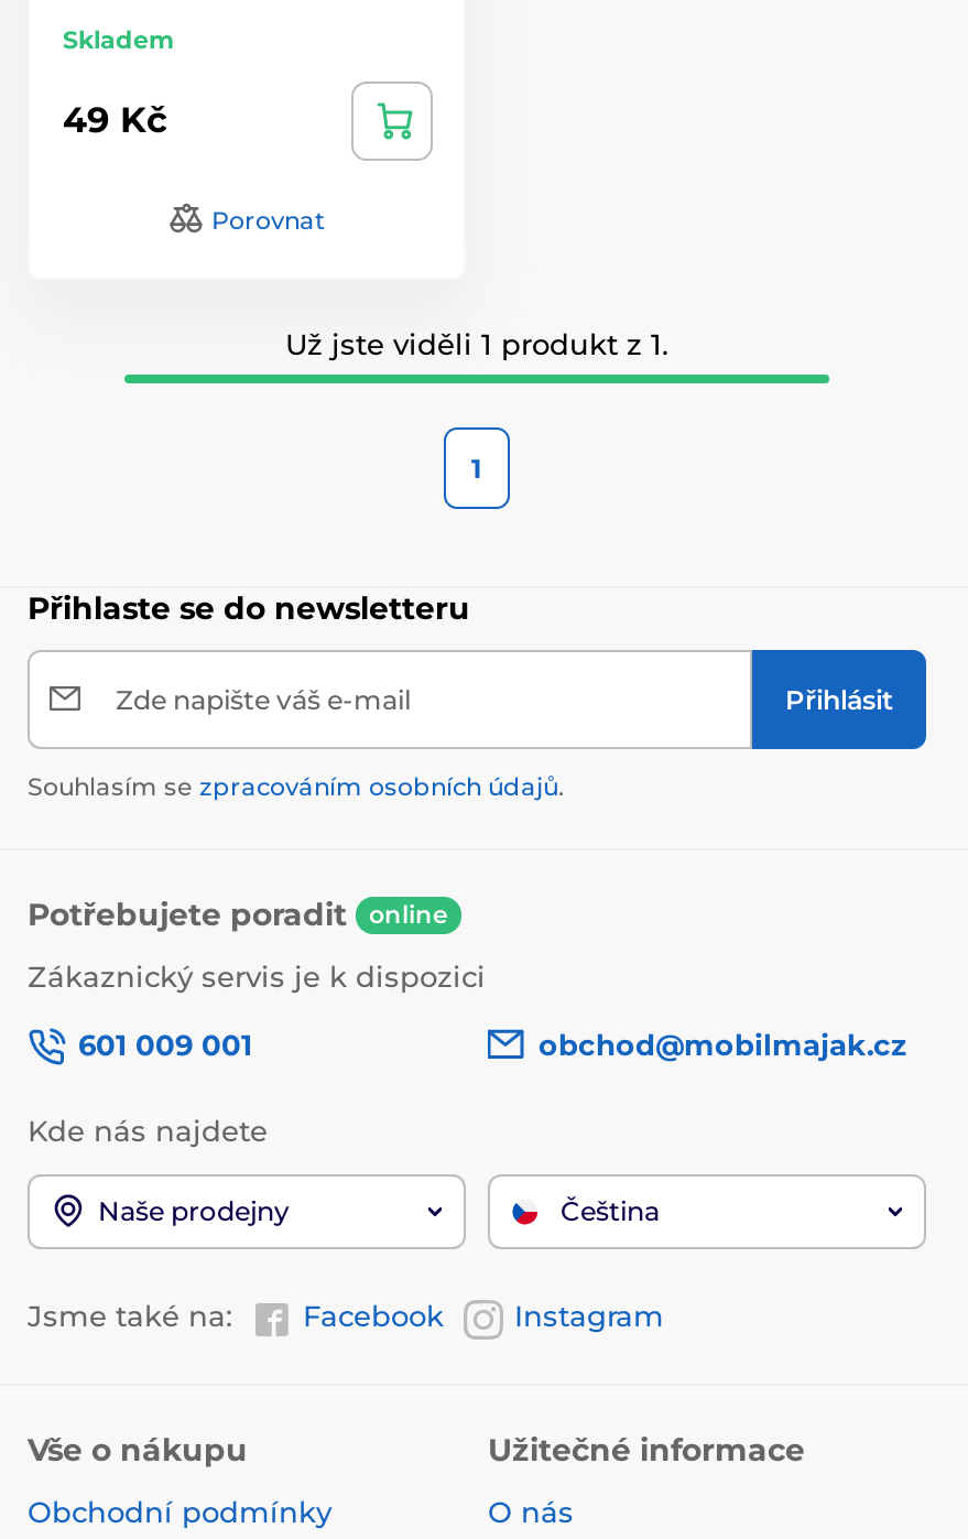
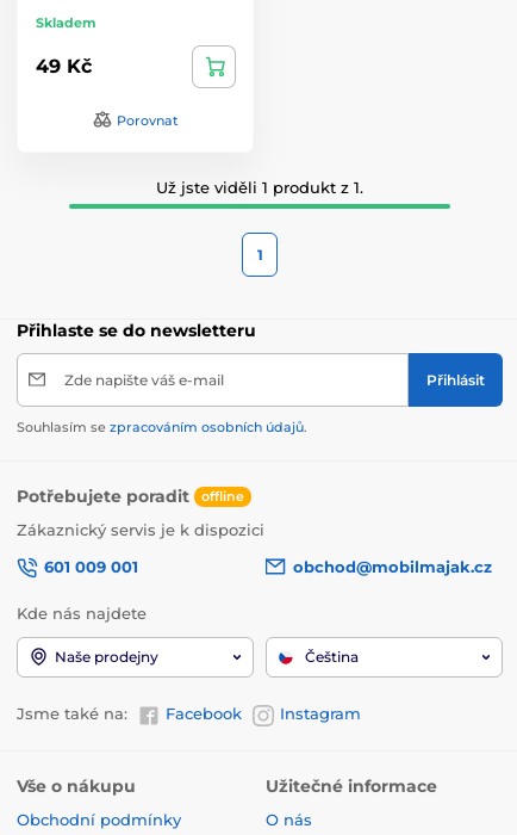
- Potřebujete poradit online
+ Potřebujete poradit offline
